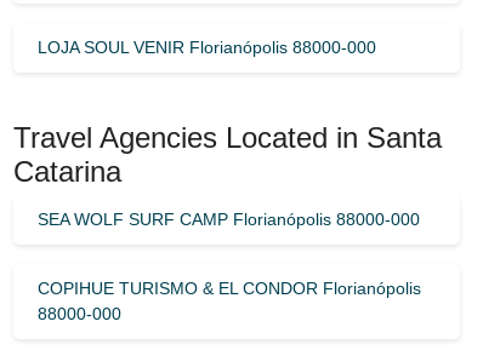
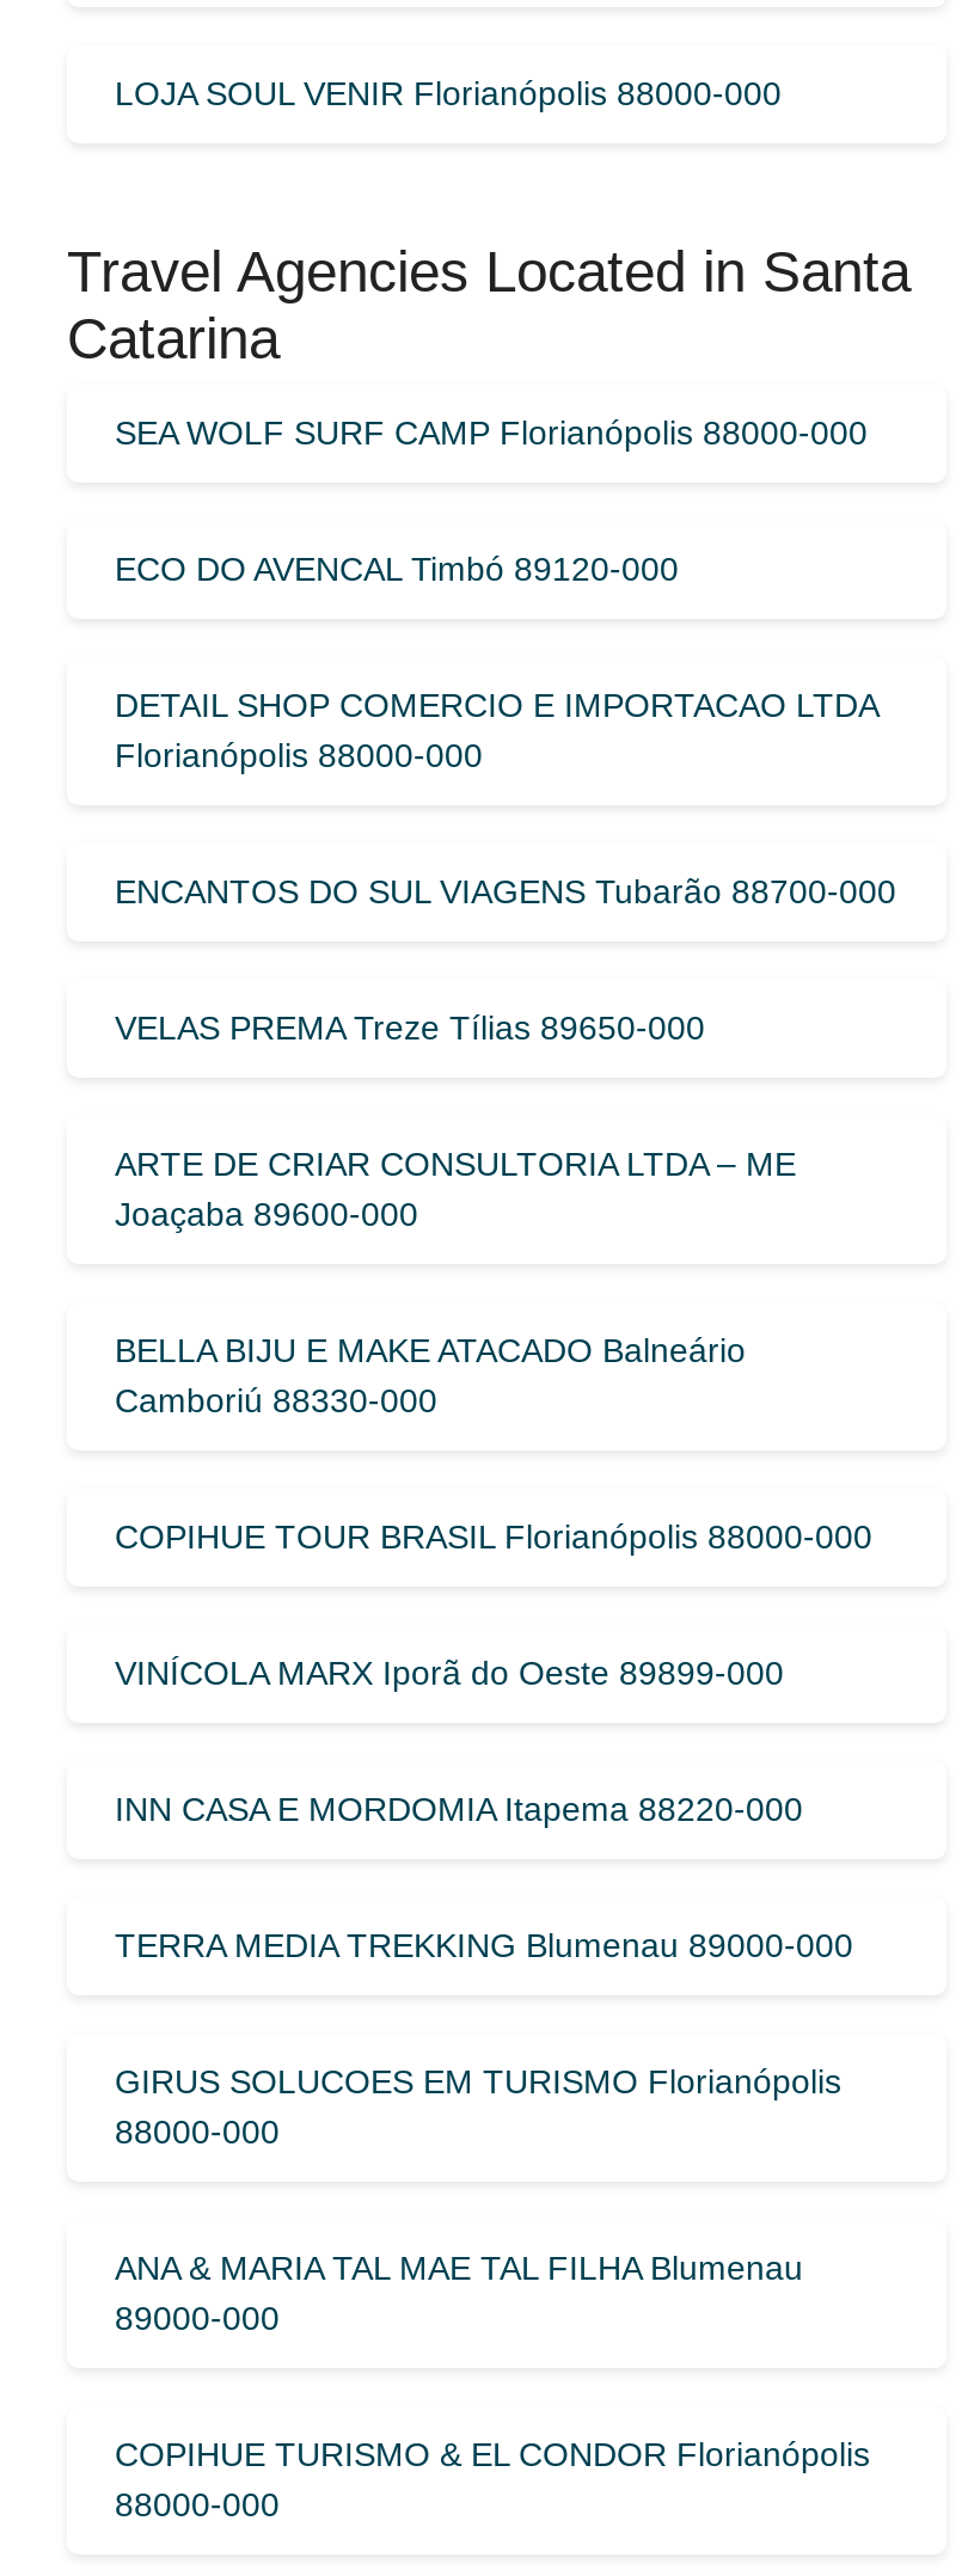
+ ECO DO AVENCAL Timbó 89120-000

+ DETAIL SHOP COMERCIO E IMPORTACAO LTDA
+ Florianópolis 88000-000

+ ENCANTOS DO SUL VIAGENS Tubarão 88700-000

+ VELAS PREMA Treze Tílias 89650-000

+ ARTE DE CRIAR CONSULTORIA LTDA – ME
+ Joaçaba 89600-000

+ BELLA BIJU E MAKE ATACADO Balneário
+ Camboriú 88330-000

+ COPIHUE TOUR BRASIL Florianópolis 88000-000

+ VINÍCOLA MARX Iporã do Oeste 89899-000

+ INN CASA E MORDOMIA Itapema 88220-000

+ TERRA MEDIA TREKKING Blumenau 89000-000

+ GIRUS SOLUCOES EM TURISMO Florianópolis
+ 88000-000

+ ANA & MARIA TAL MAE TAL FILHA Blumenau
+ 89000-000
